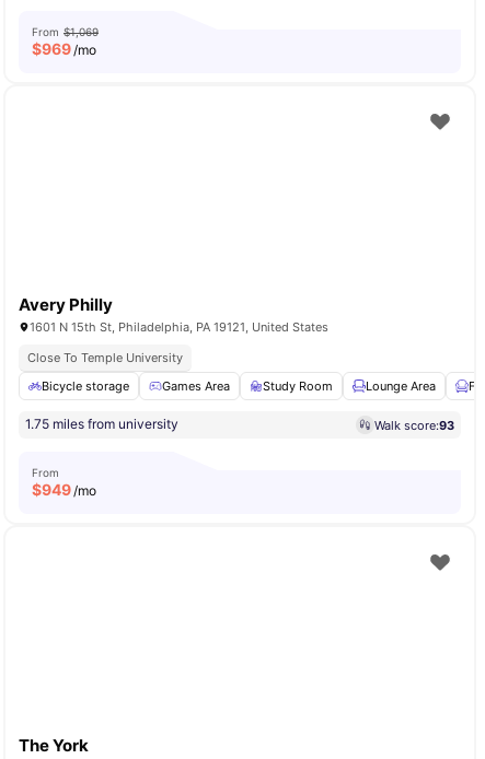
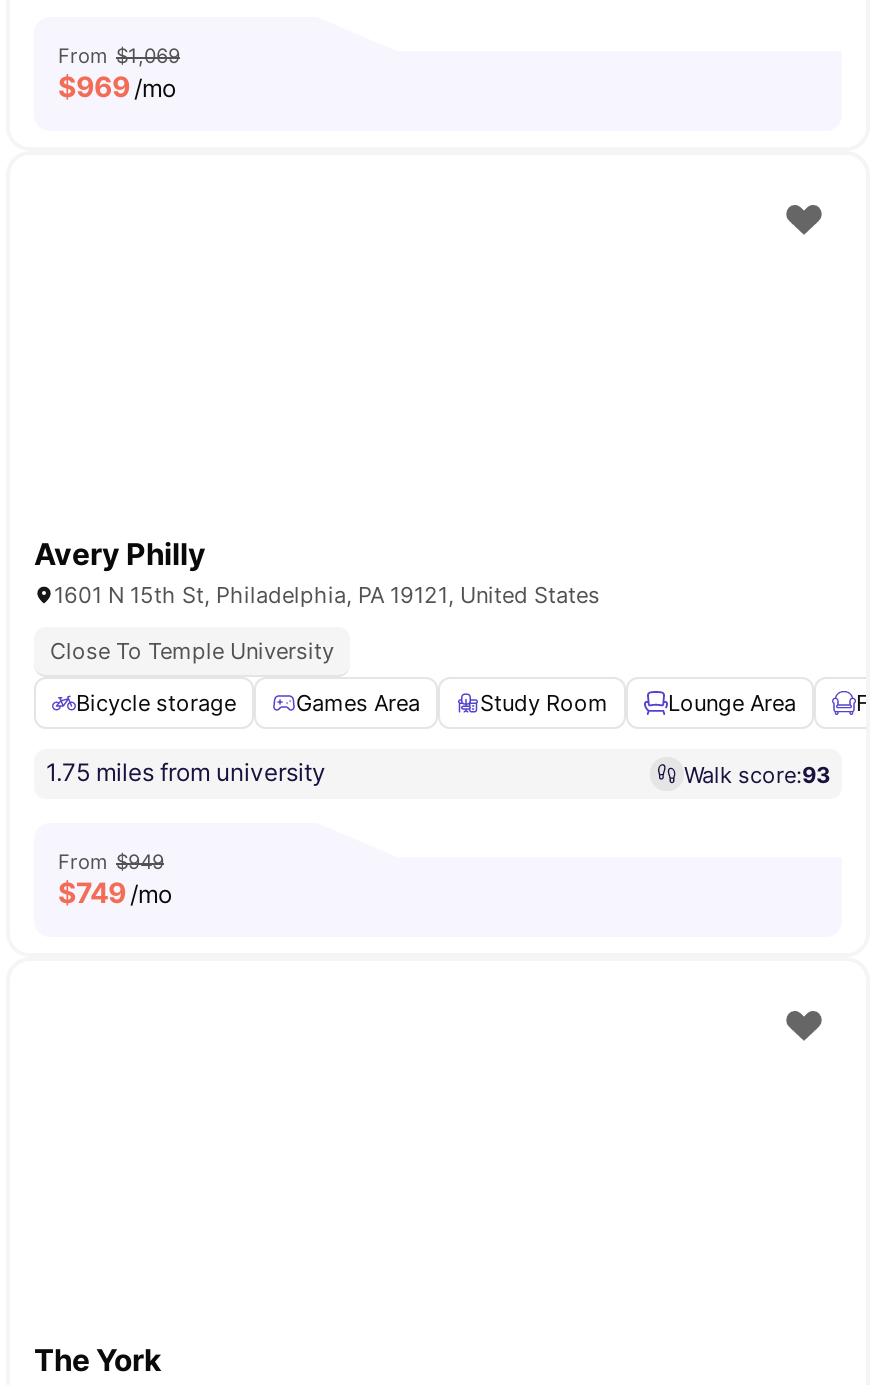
- From
- $949 /mo
+ From $949
+ $749 /mo
